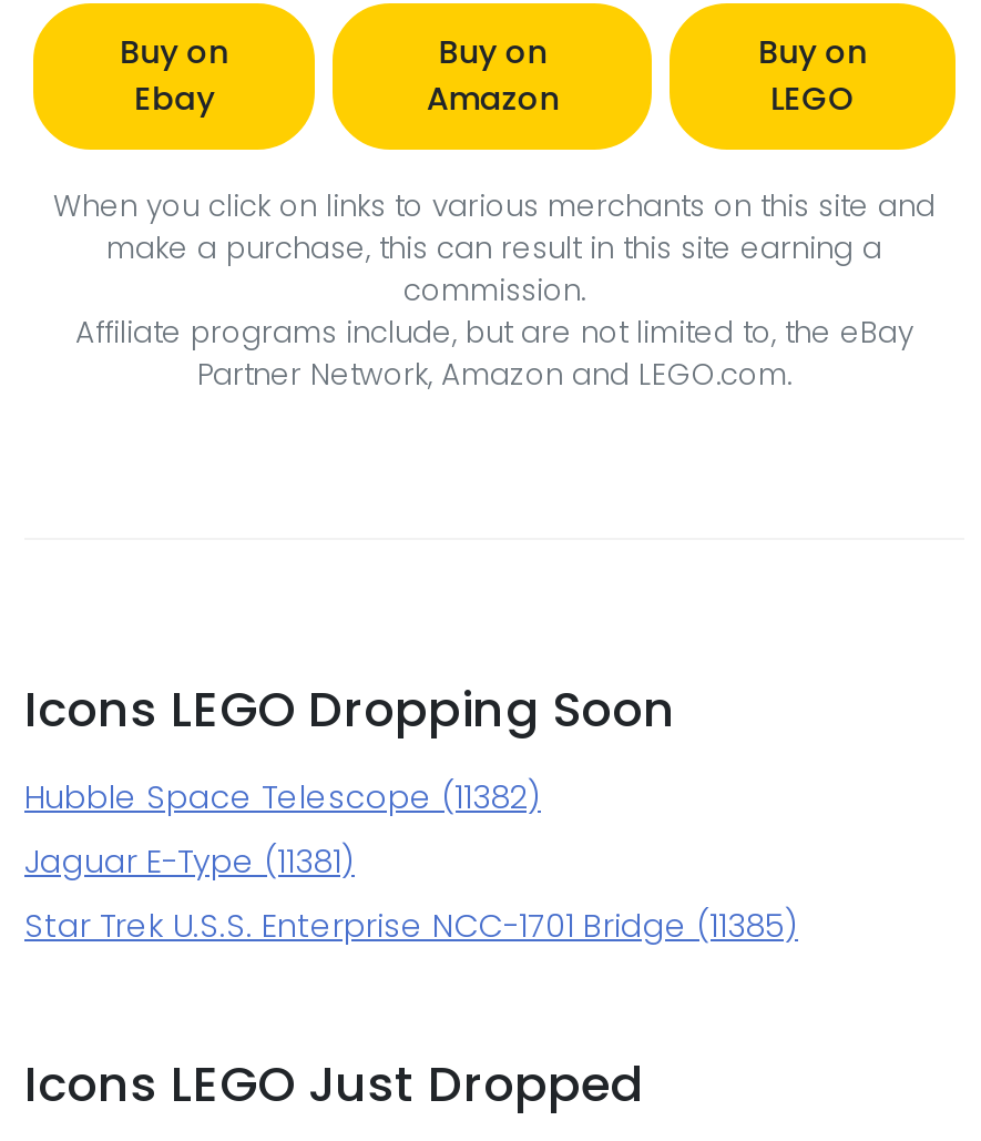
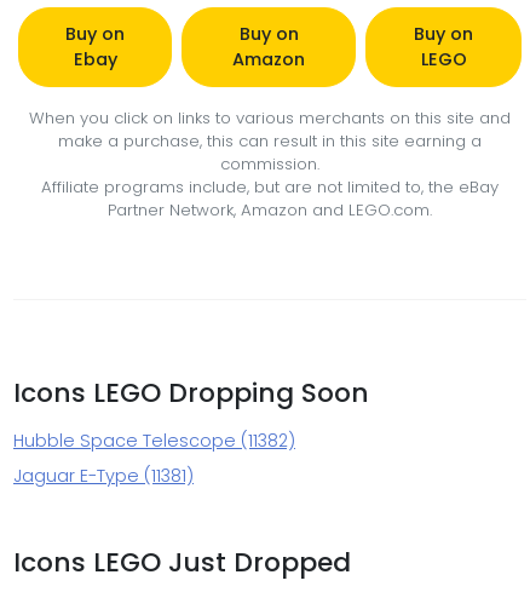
- Star Trek U.S.S. Enterprise NCC-1701 Bridge (11385)
